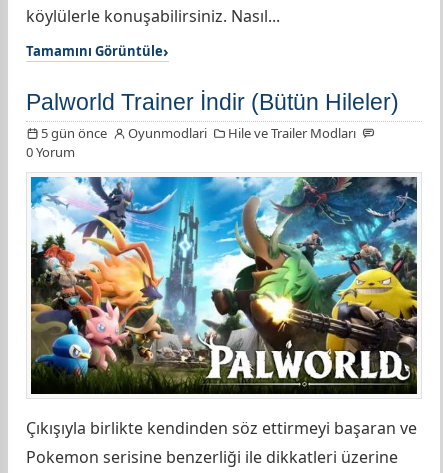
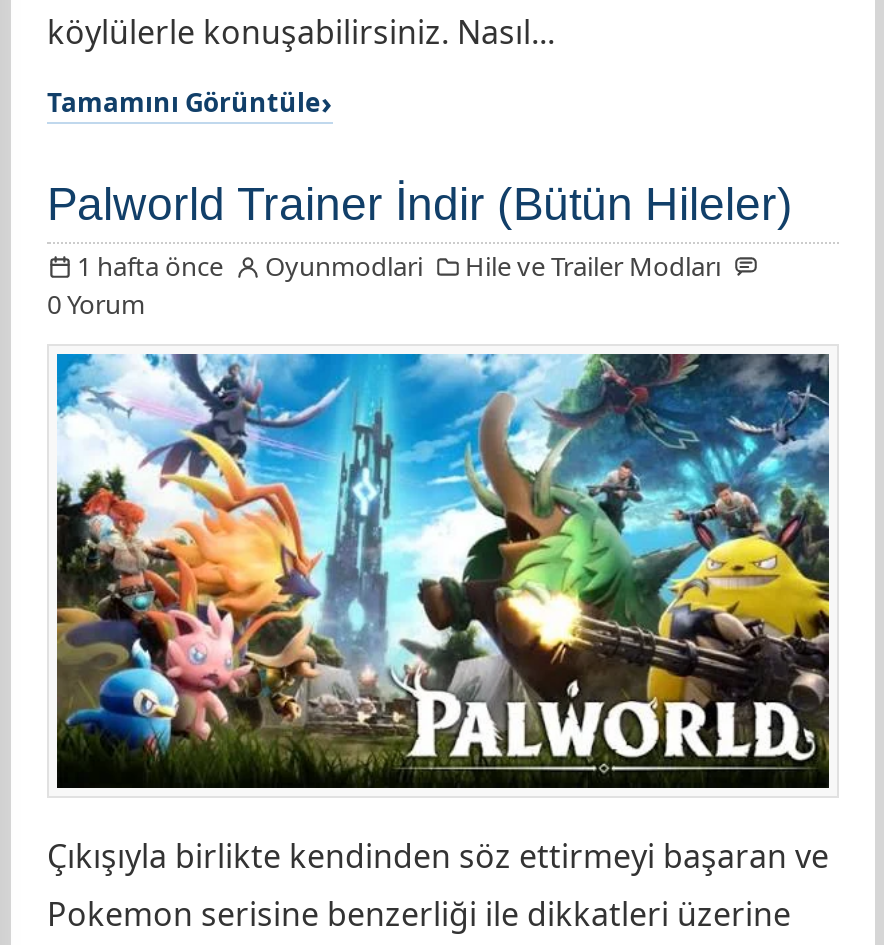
- 5 gün önce Oyunmodlari Hile ve Trailer Modları
+ 1 hafta önce Oyunmodlari Hile ve Trailer Modları
